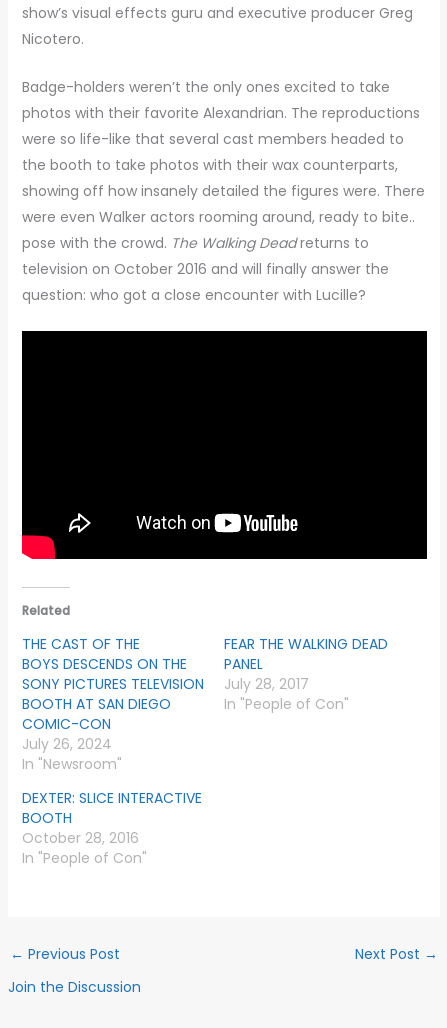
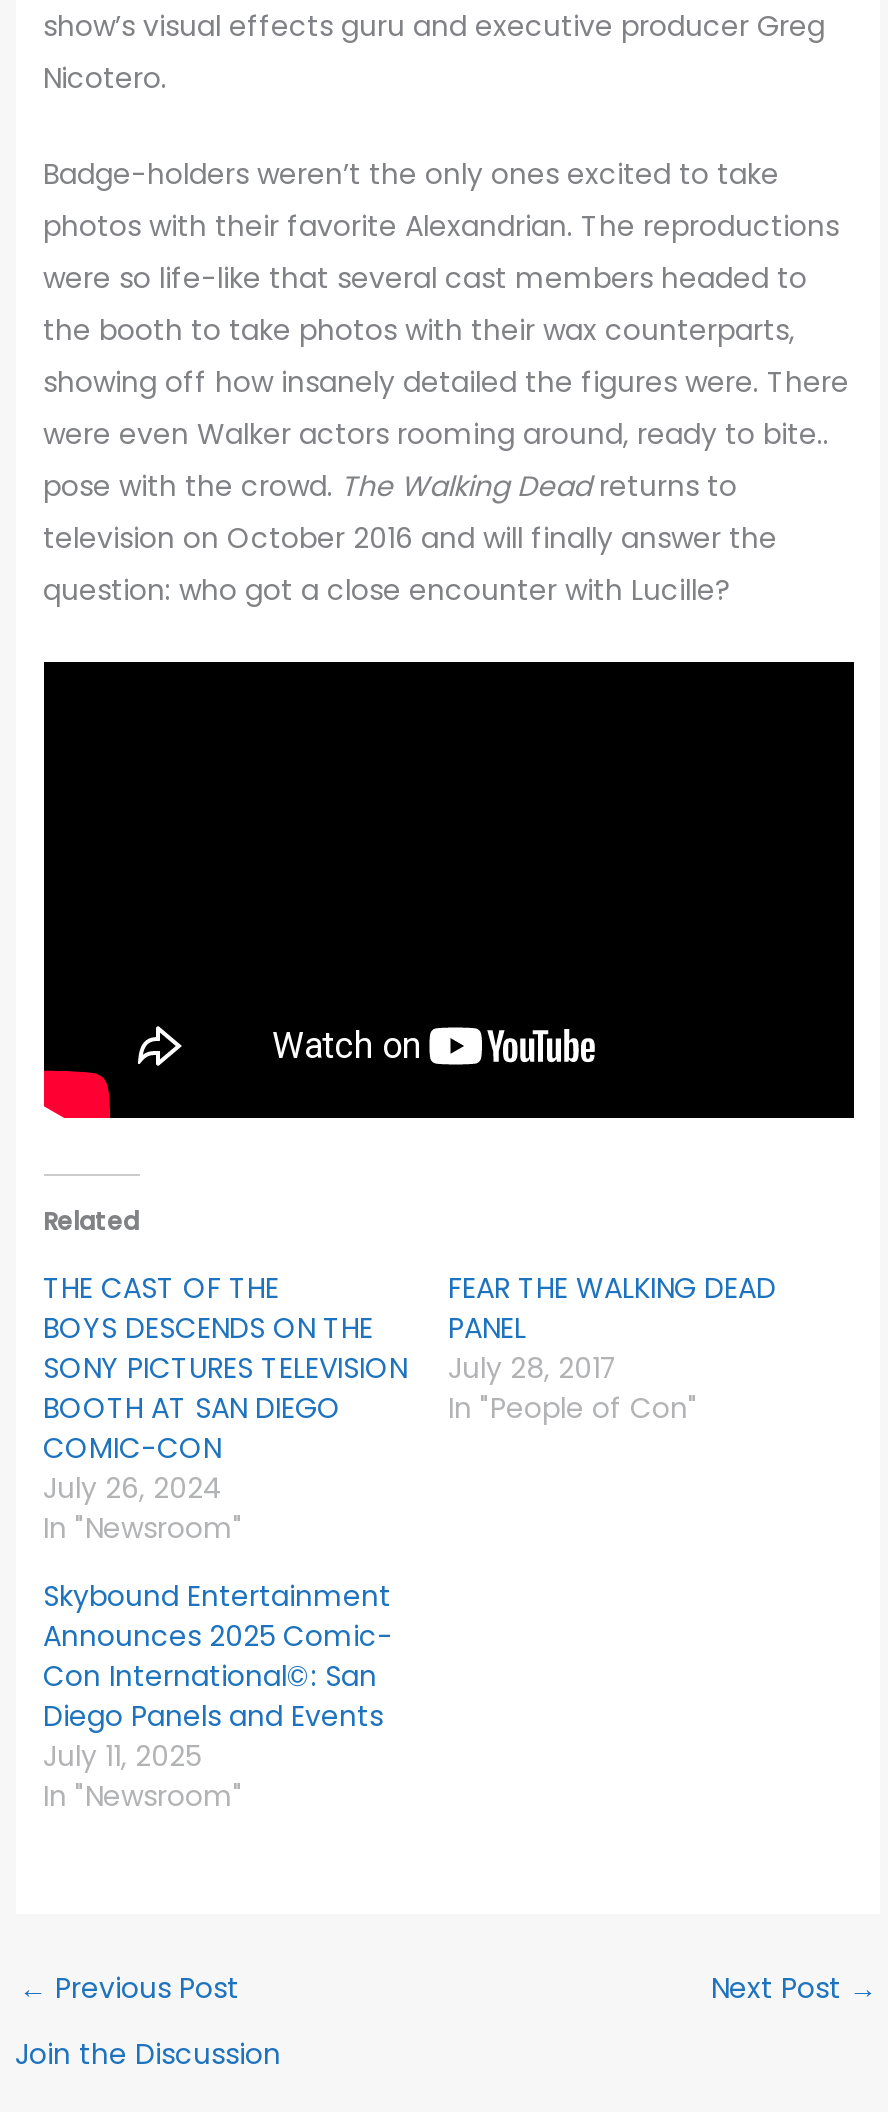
- DEXTER: SLICE INTERACTIVE
- BOOTH
- October 28, 2016
- In "People of Con"
+ Skybound Entertainment
+ Announces 2025 Comic-
+ Con International©: San
+ Diego Panels and Events
+ July 11, 2025
+ In "Newsroom"
